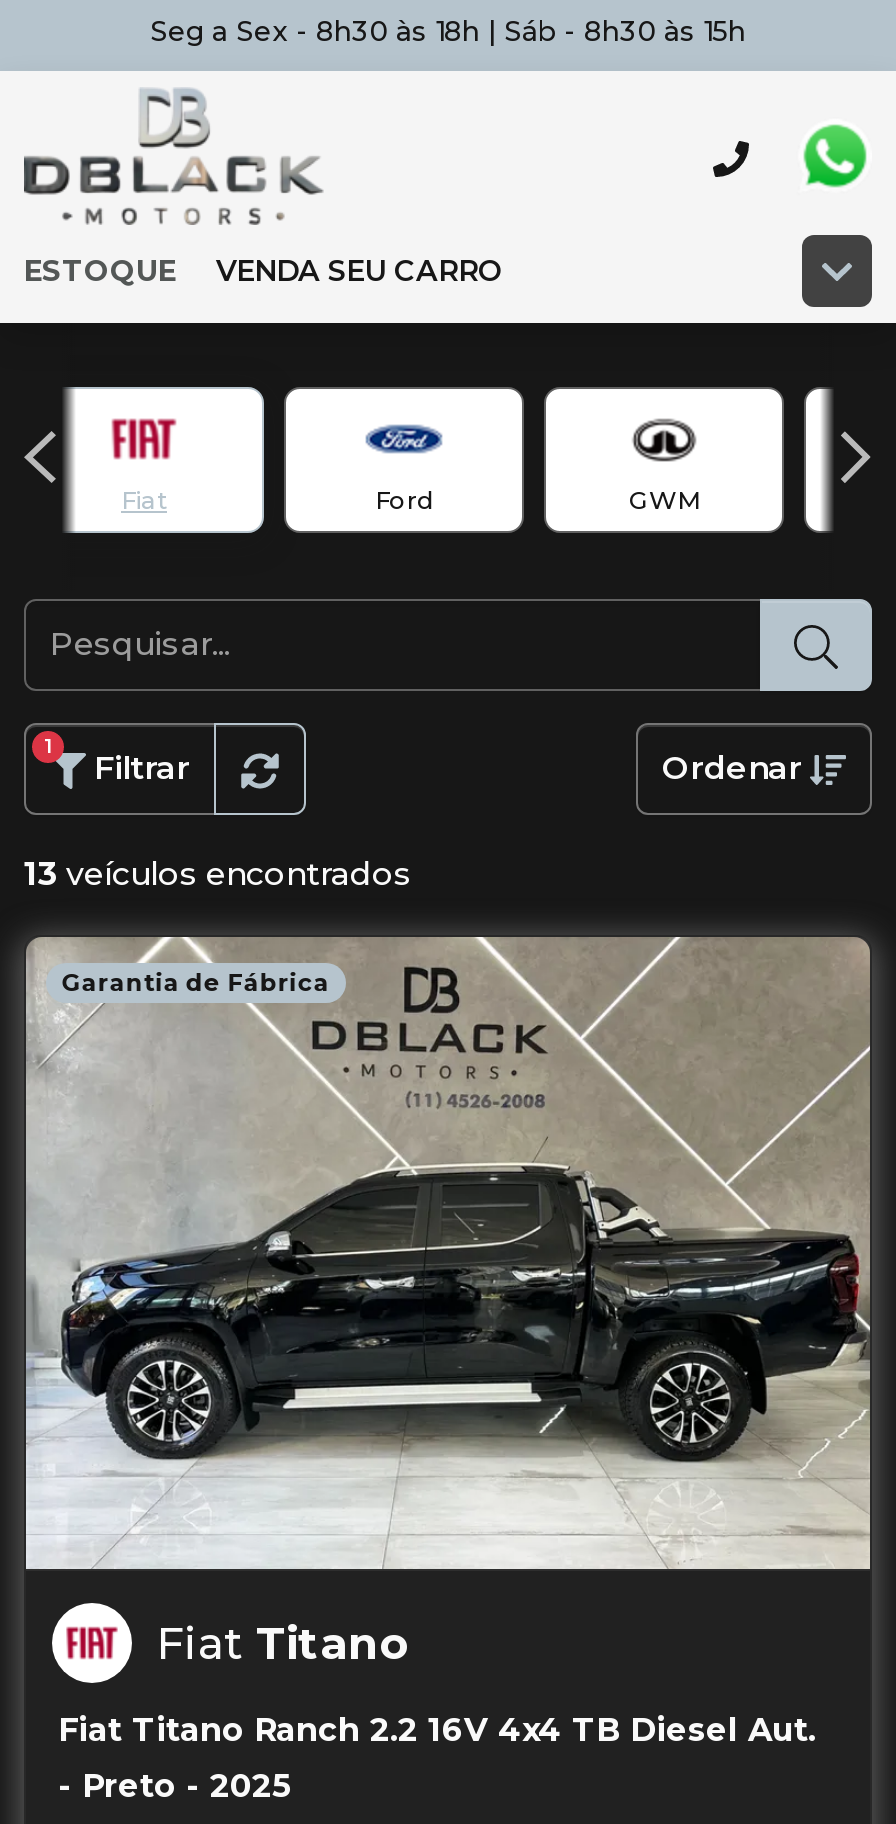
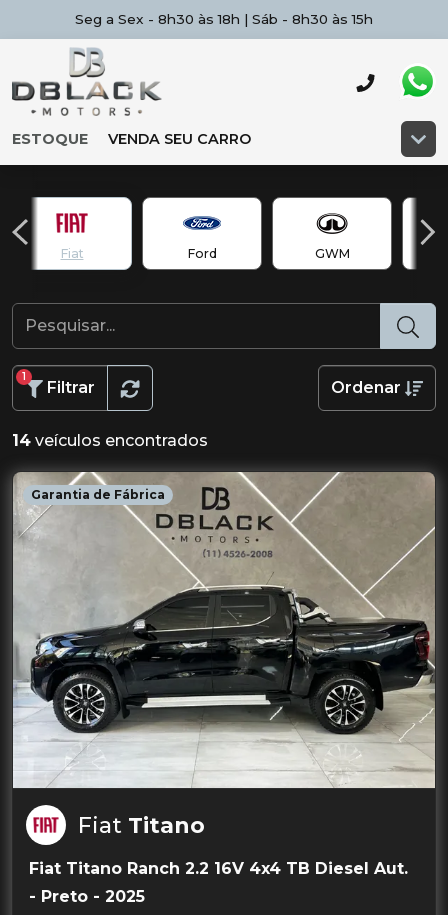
- 13 veículos encontrados
+ 14 veículos encontrados
